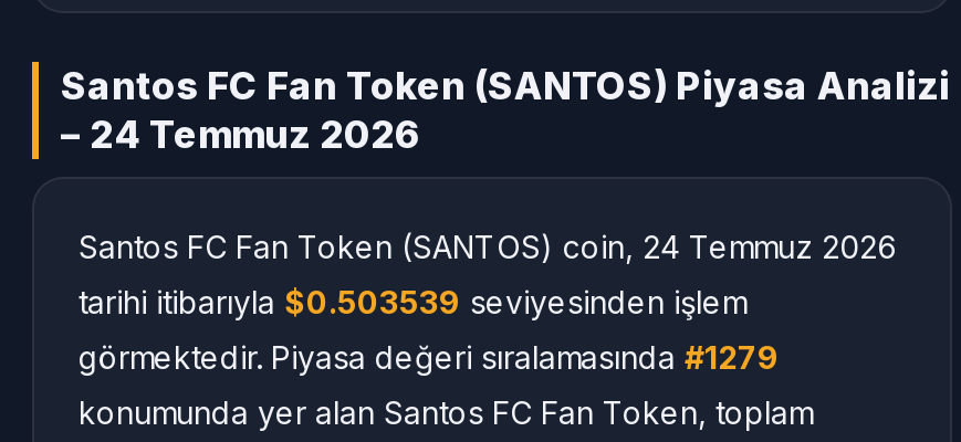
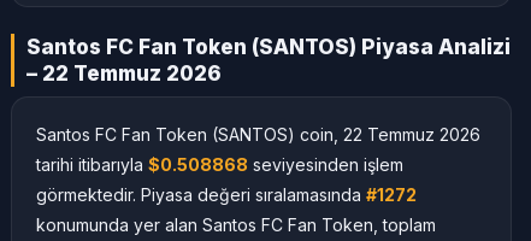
- – 24 Temmuz 2026
+ – 22 Temmuz 2026

- Santos FC Fan Token (SANTOS) coin, 24 Temmuz 2026
+ Santos FC Fan Token (SANTOS) coin, 22 Temmuz 2026

- tarihi itibarıyla $0.503539 seviyesinden işlem
+ tarihi itibarıyla $0.508868 seviyesinden işlem

- görmektedir. Piyasa değeri sıralamasında #1279
+ görmektedir. Piyasa değeri sıralamasında #1272
